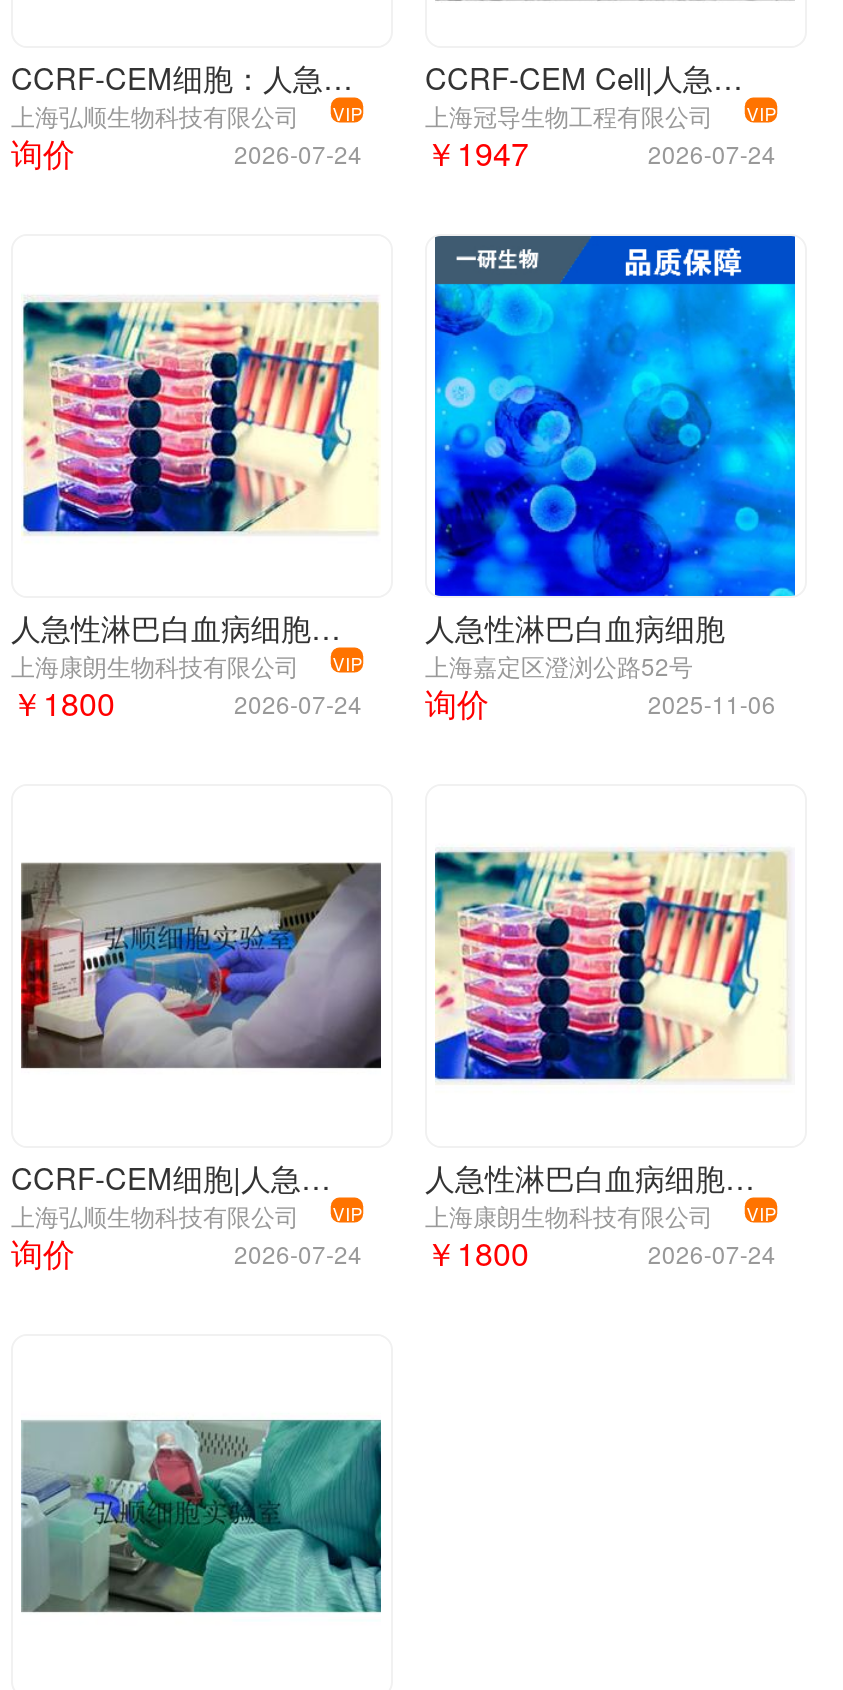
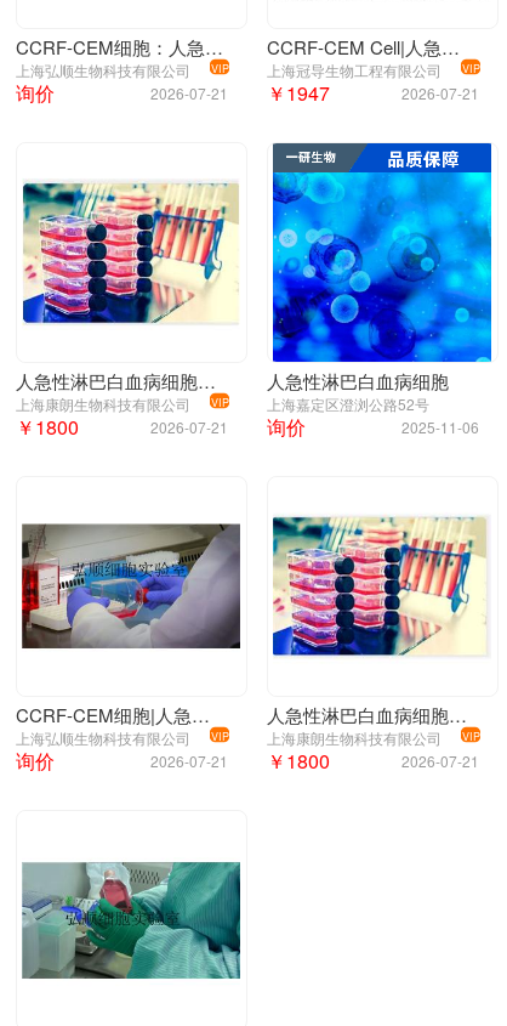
- 2026-07-24 ￥1947
+ 2026-07-21 ￥1947

- 2026-07-24
+ 2026-07-21

- 2026-07-24 询价
+ 2026-07-21 询价

- 2026-07-24 ￥1800
+ 2026-07-21 ￥1800

- 2026-07-24
+ 2026-07-21
